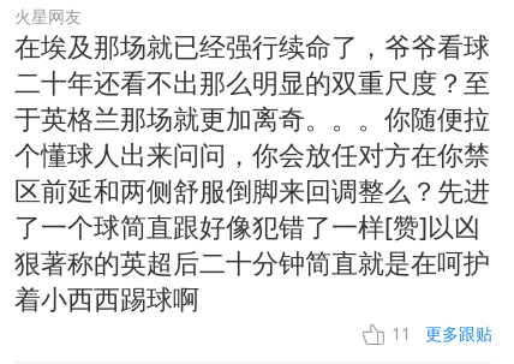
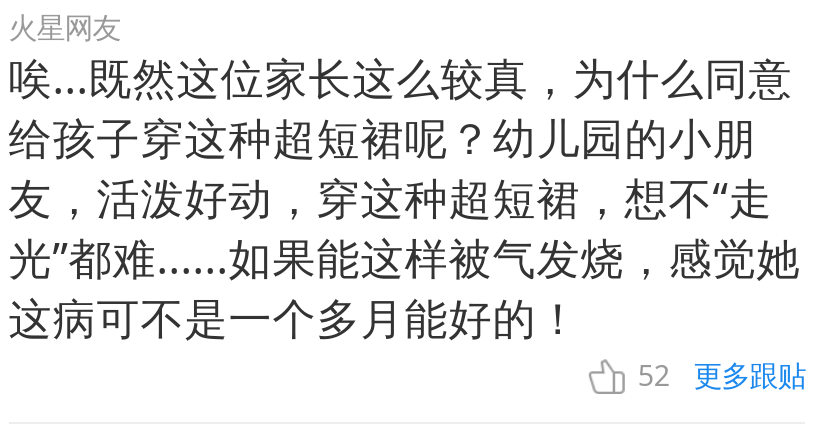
- 在埃及那场就已经强行续命了，爷爷看球
- 二十年还看不出那么明显的双重尺度？至
- 于英格兰那场就更加离奇。。。你随便拉
- 个懂球人出来问问，你会放任对方在你禁
- 区前延和两侧舒服倒脚来回调整么？先进
- 了一个球简直跟好像犯错了一样[赞]以凶
- 狠著称的英超后二十分钟简直就是在呵护
- 着小西西踢球啊
- 11
+ 唉...既然这位家长这么较真，为什么同意
+ 给孩子穿这种超短裙呢？幼儿园的小朋
+ 友，活泼好动，穿这种超短裙，想不“走
+ 光”都难......如果能这样被气发烧，感觉她
+ 这病可不是一个多月能好的！
+ 52
